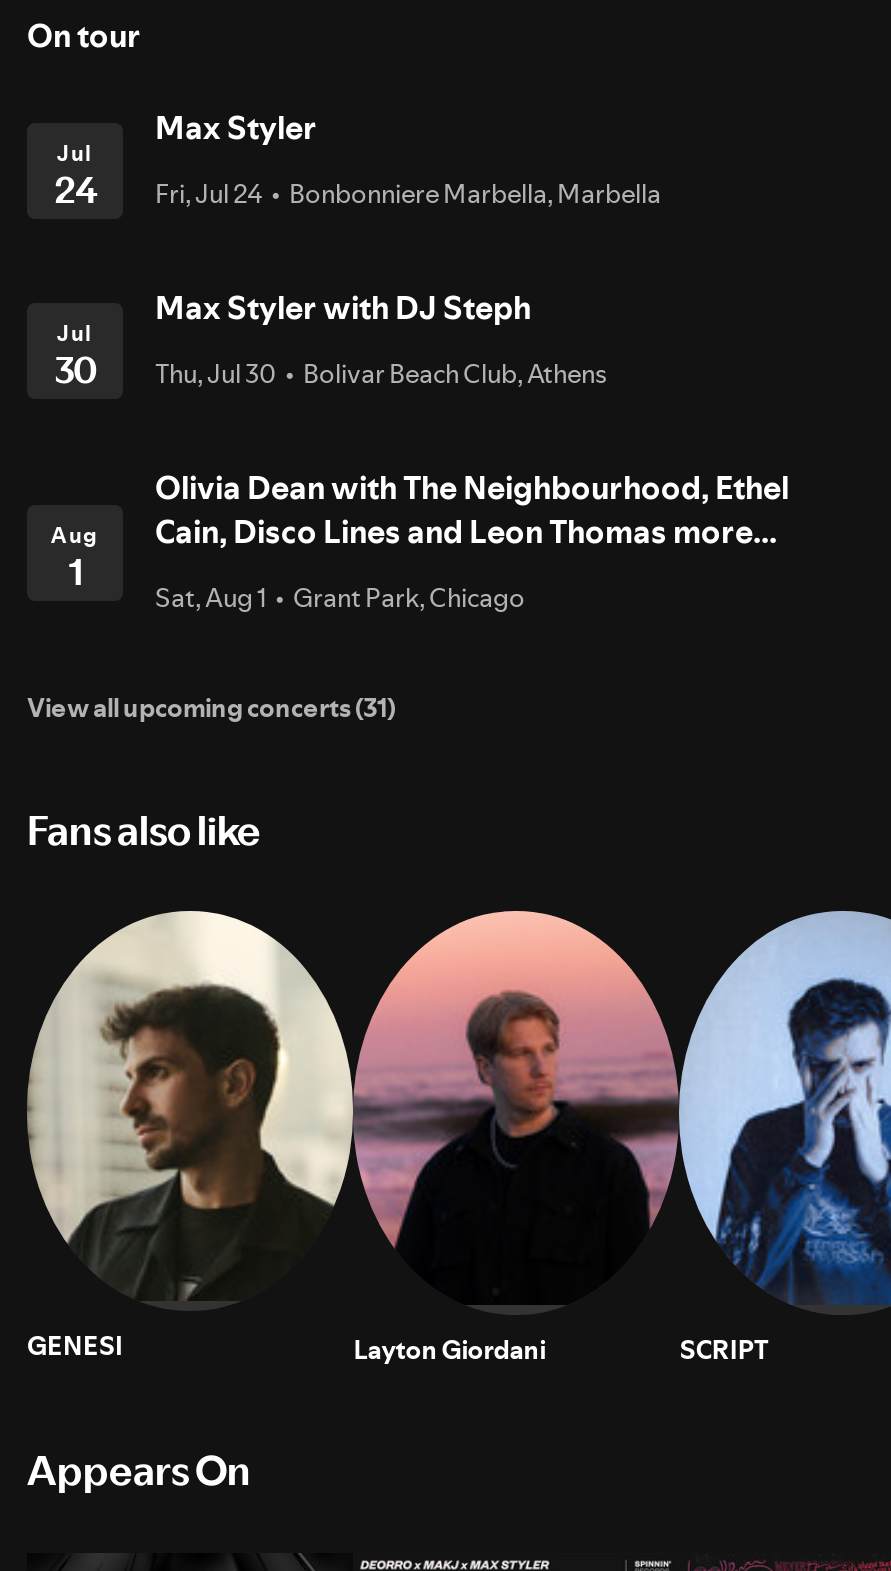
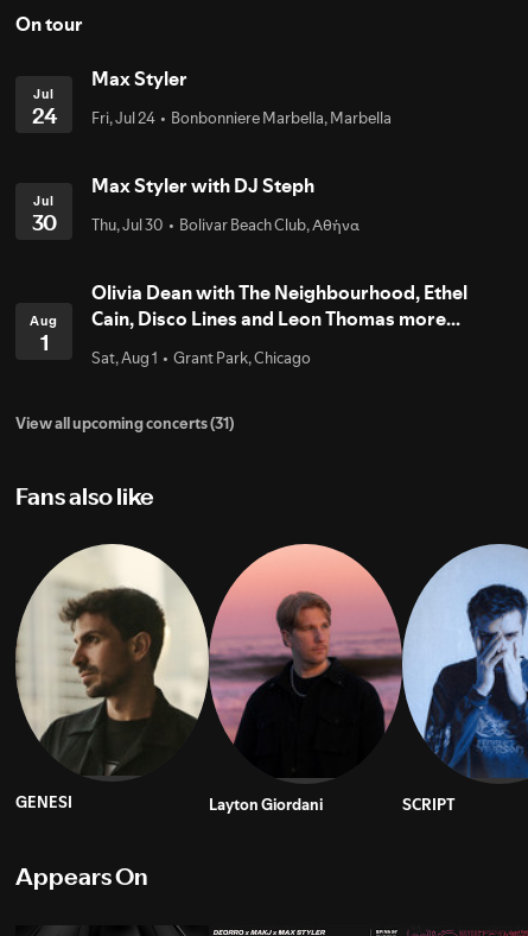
- Bolivar Beach Club, Athens
+ Bolivar Beach Club, Αθήνα
